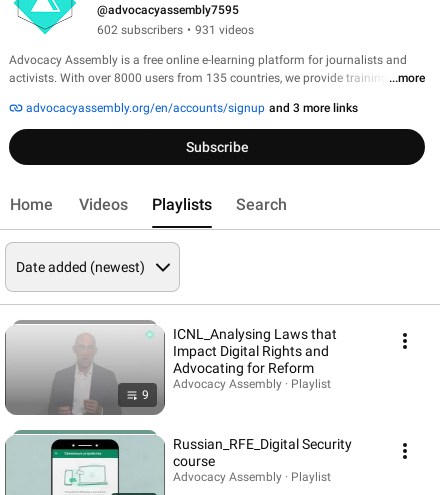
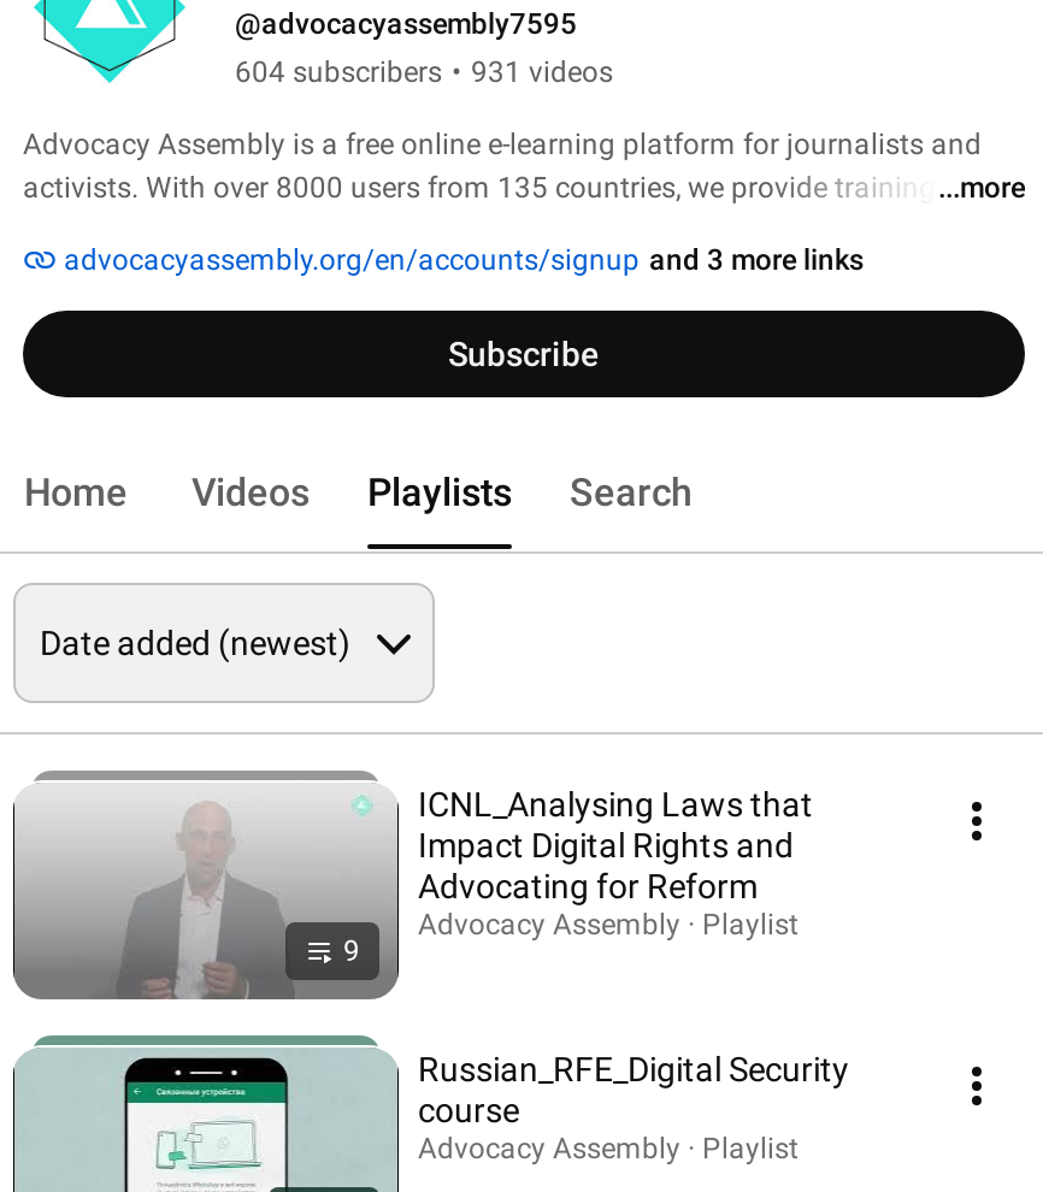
- 602 subscribers • 931 videos
+ 604 subscribers • 931 videos
